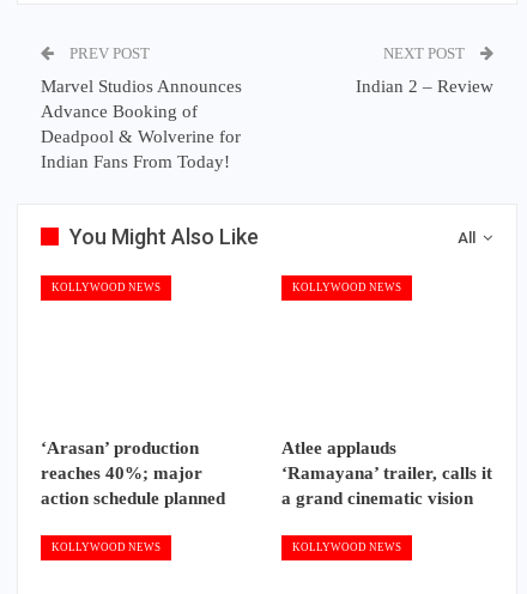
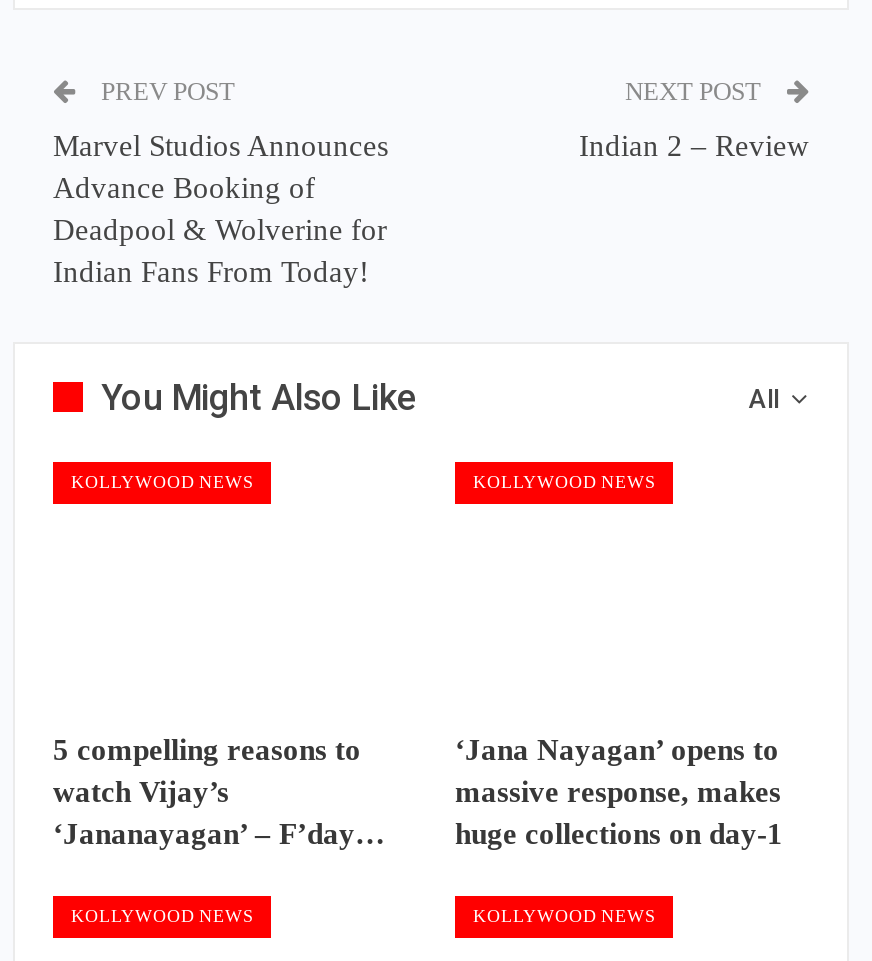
- ‘Arasan’ production
- reaches 40%; major
- action schedule planned
+ 5 compelling reasons to
+ watch Vijay’s
+ ‘Jananayagan’ – F’day…

- Atlee applauds
- ‘Ramayana’ trailer, calls it
- a grand cinematic vision
+ ‘Jana Nayagan’ opens to
+ massive response, makes
+ huge collections on day-1
